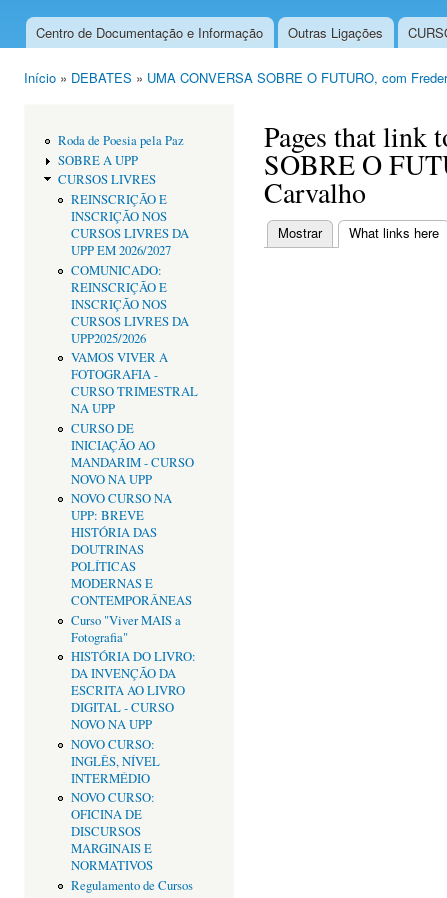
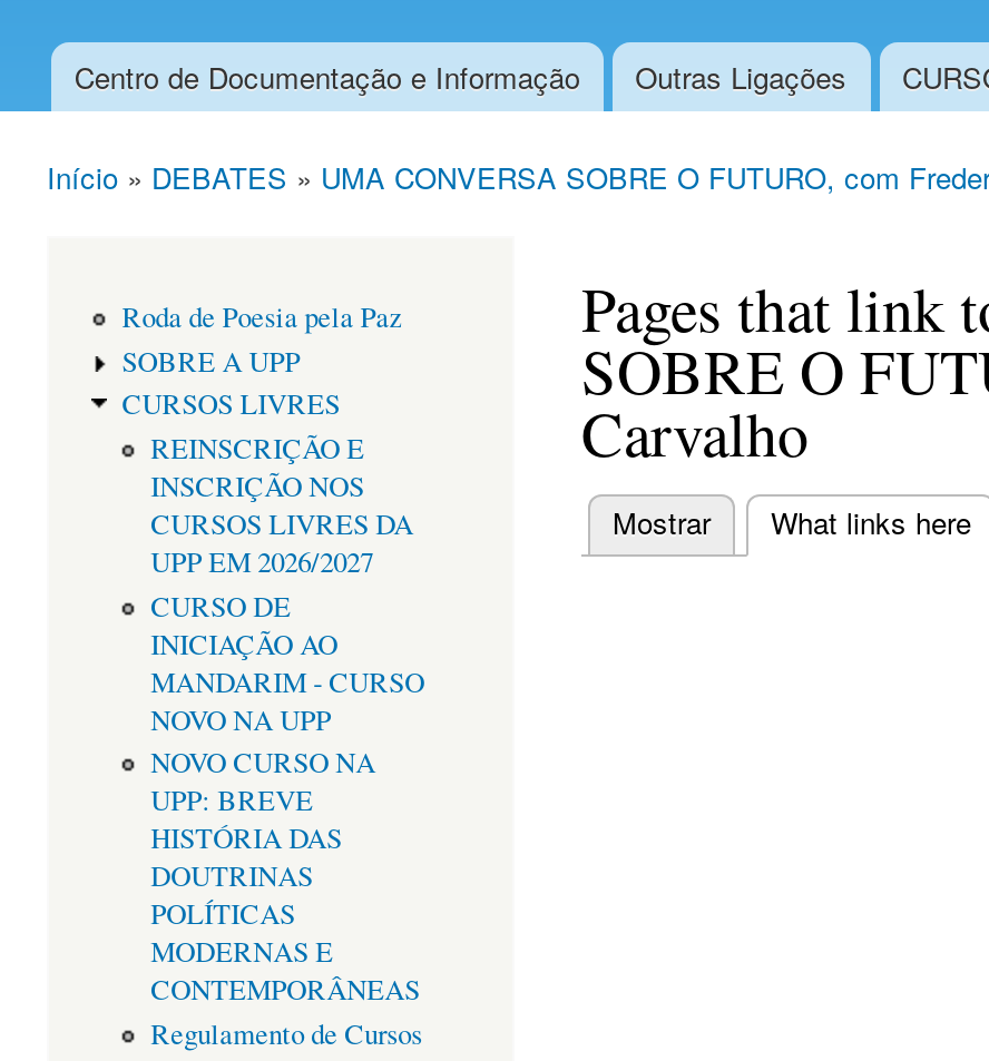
- COMUNICADO:
- REINSCRIÇÃO E
- INSCRIÇÃO NOS
- CURSOS LIVRES DA
- UPP2025/2026
- VAMOS VIVER A
- FOTOGRAFIA -
- CURSO TRIMESTRAL
- NA UPP

- Curso "Viver MAIS a
- Fotografia"
- HISTÓRIA DO LIVRO:
- DA INVENÇÃO DA
- ESCRITA AO LIVRO
- DIGITAL - CURSO
- NOVO NA UPP
- NOVO CURSO:
- INGLÊS, NÍVEL
- INTERMÉDIO
- NOVO CURSO:
- OFICINA DE
- DISCURSOS
- MARGINAIS E
- NORMATIVOS
